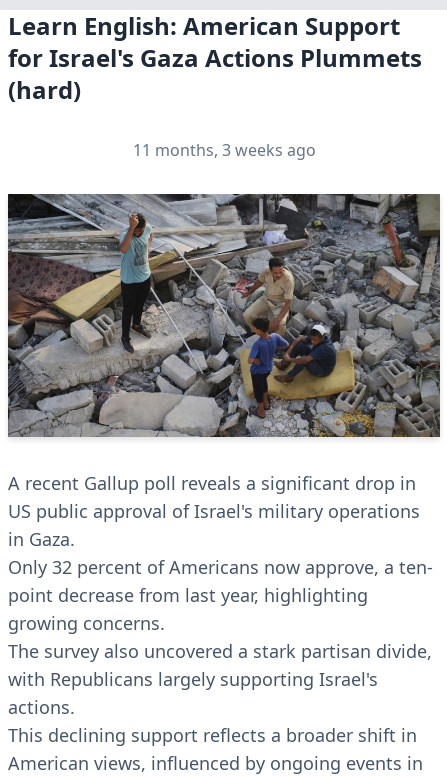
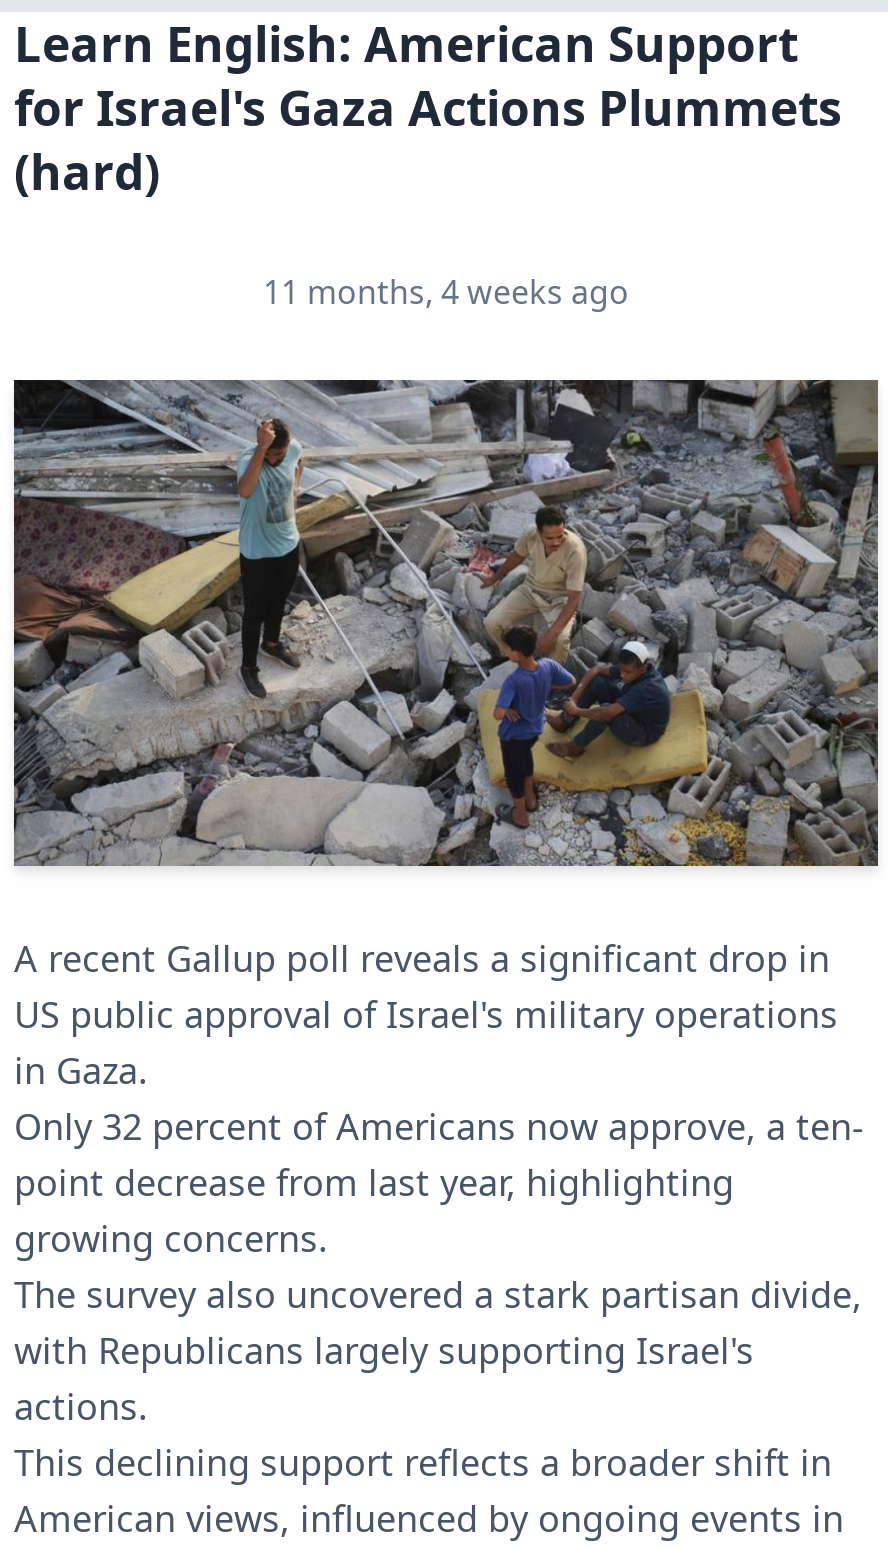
- 11 months, 3 weeks ago
+ 11 months, 4 weeks ago
